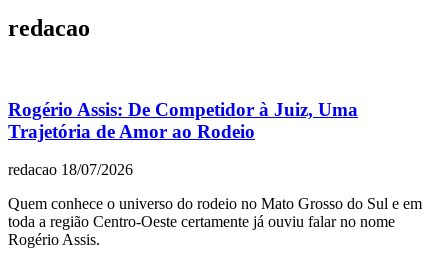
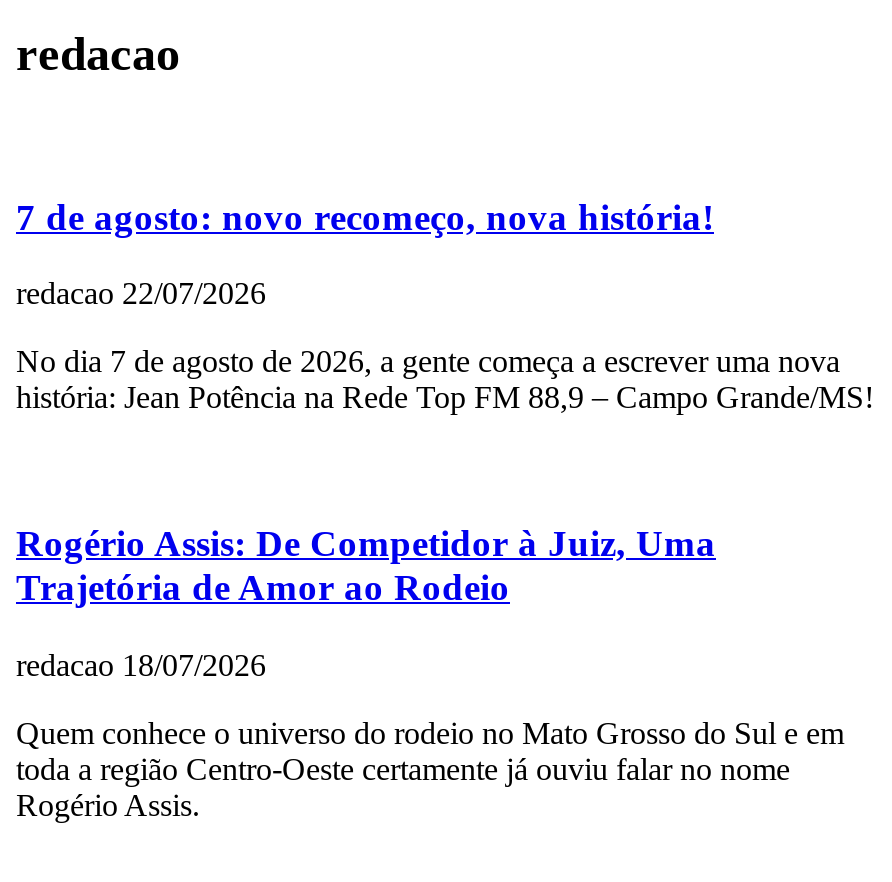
+ 7 de agosto: novo recomeço, nova história!
+ redacao 22/07/2026
+ No dia 7 de agosto de 2026, a gente começa a escrever uma nova
+ história: Jean Potência na Rede Top FM 88,9 – Campo Grande/MS!
